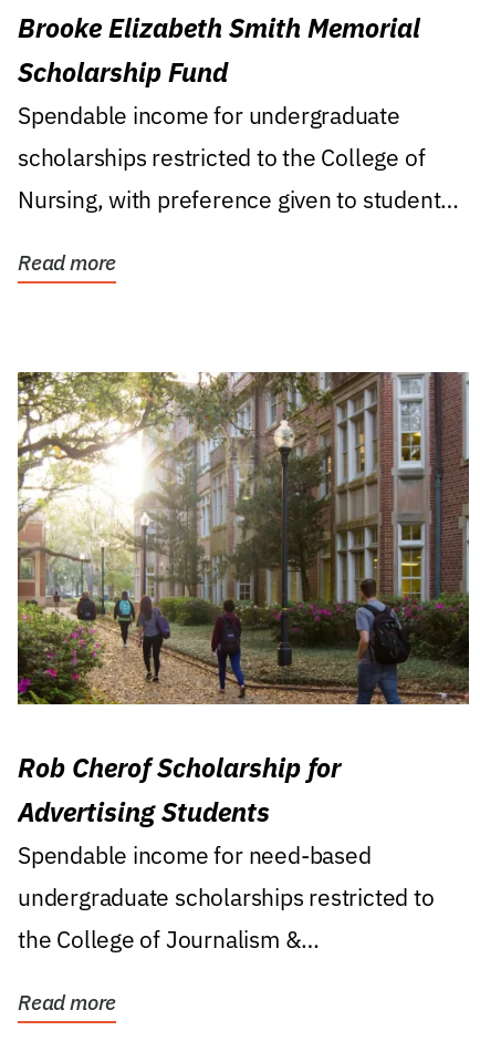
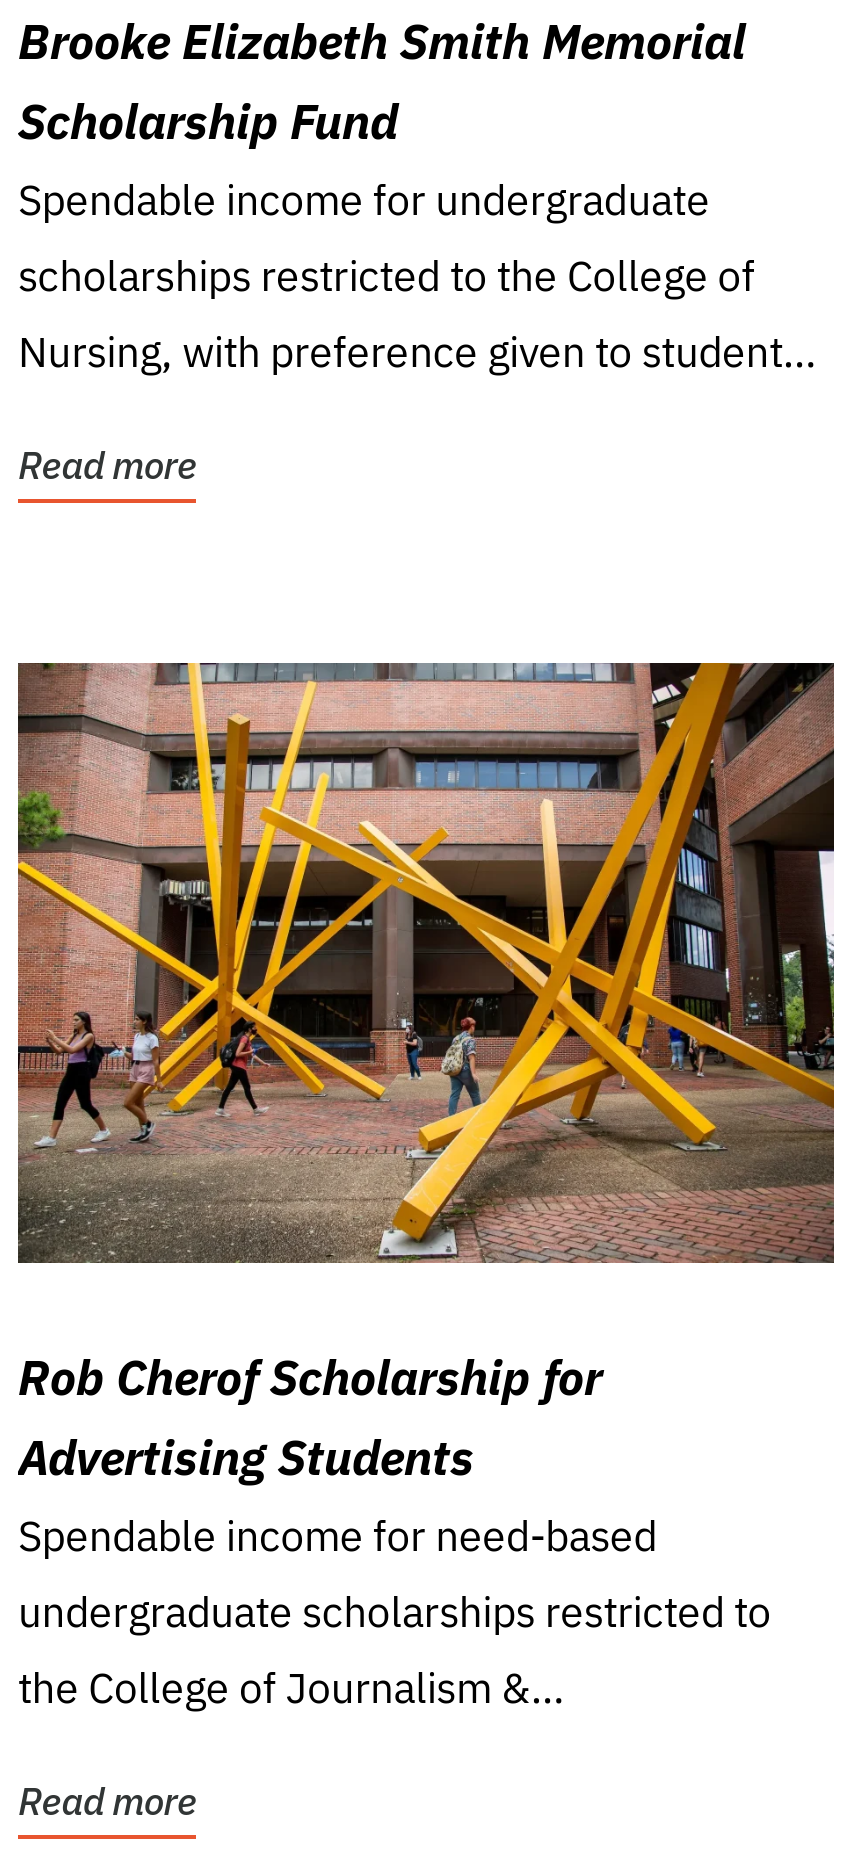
- [image]
+ [image]
